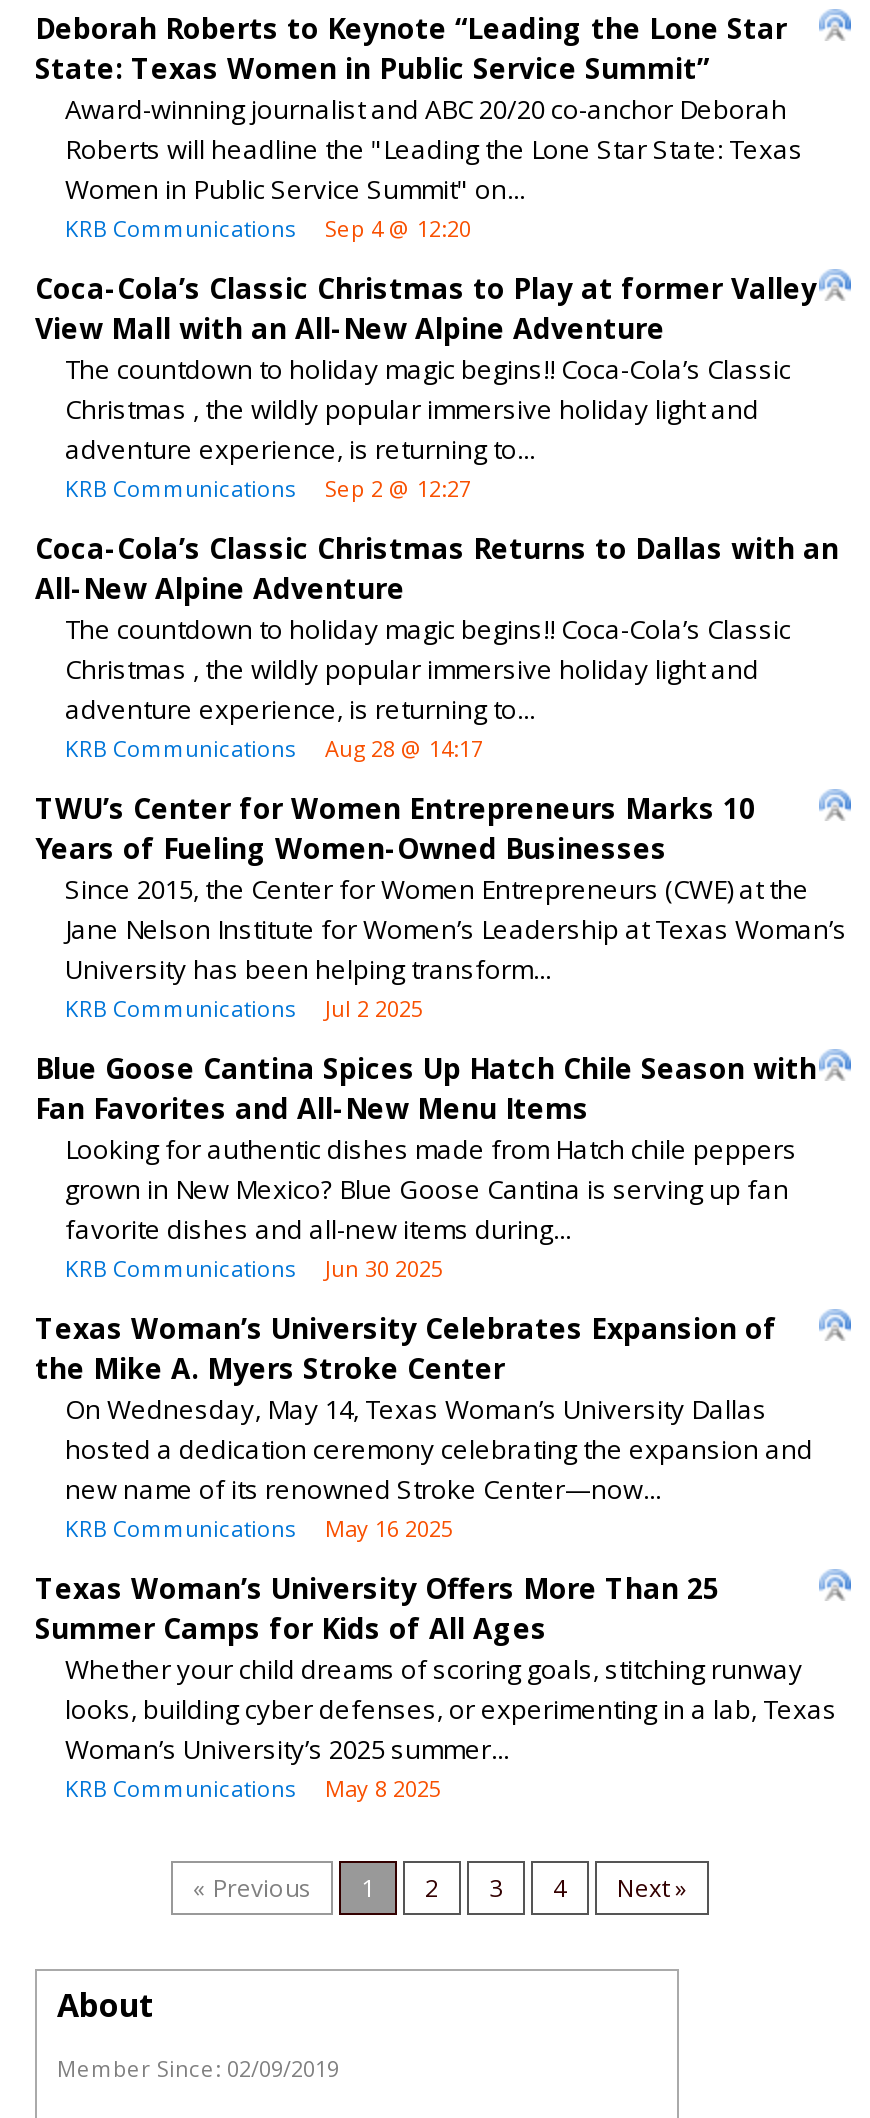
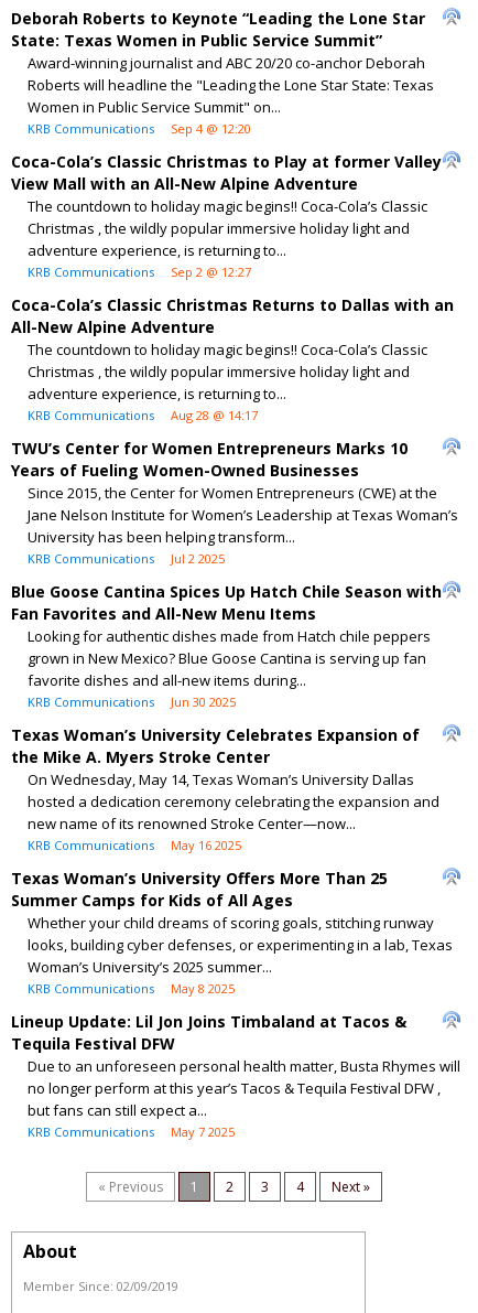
+ Lineup Update: Lil Jon Joins Timbaland at Tacos &
+ Tequila Festival DFW
+ Due to an unforeseen personal health matter, Busta Rhymes will
+ no longer perform at this year’s Tacos & Tequila Festival DFW ,
+ but fans can still expect a...
+ KRB Communications
+ May 7 2025
